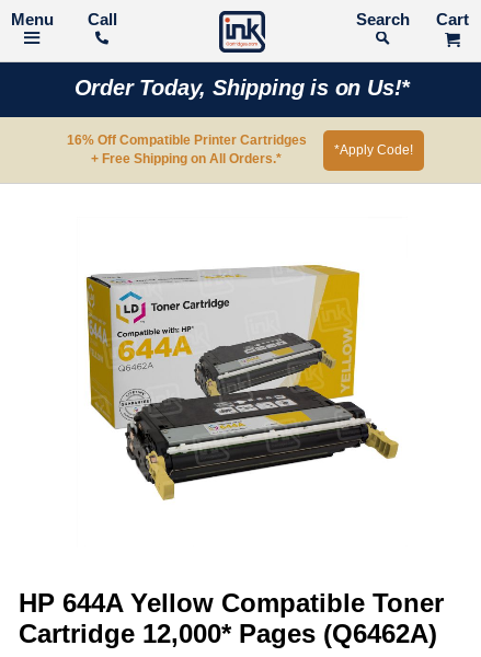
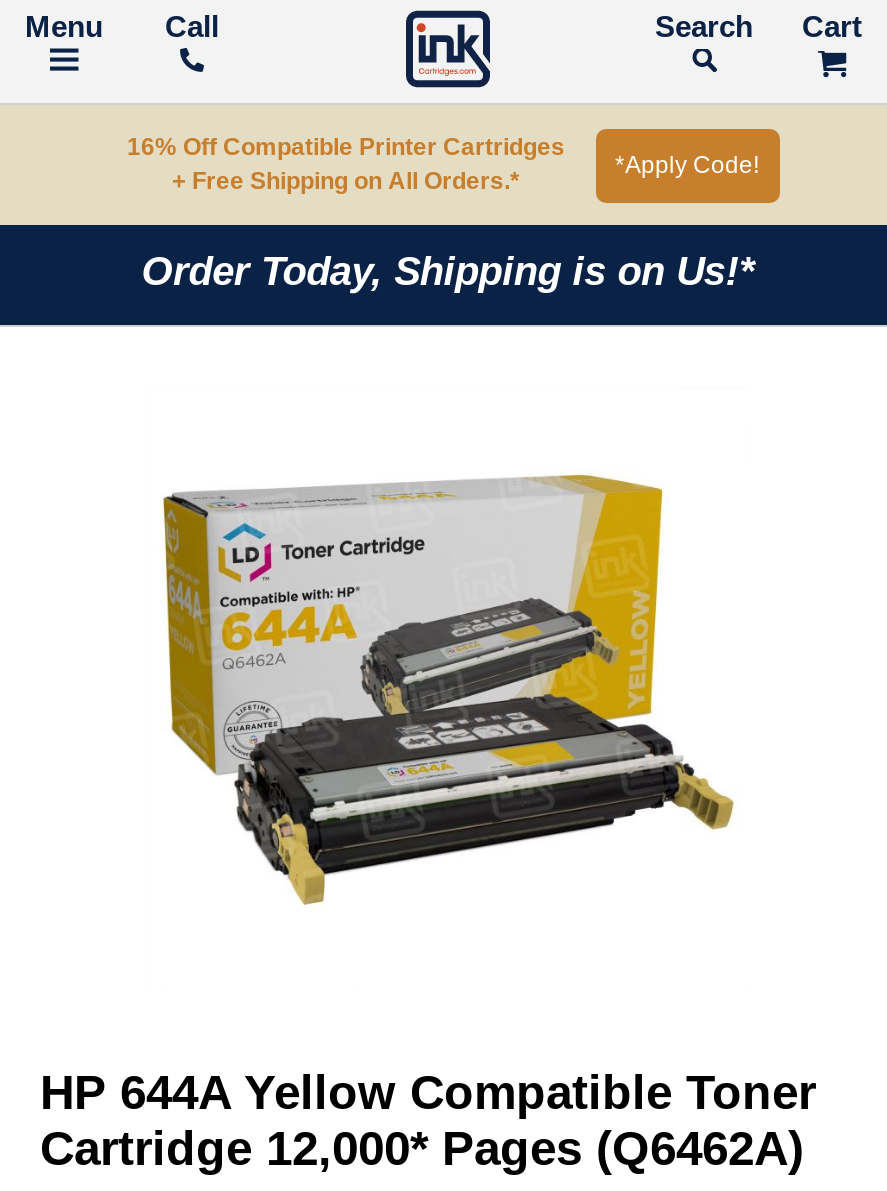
moved down: Order Today, Shipping is on Us!*

moved up: 16% Off Compatible Printer Cartridges | + Free Shipping on All Orders.* | *Apply Code!
